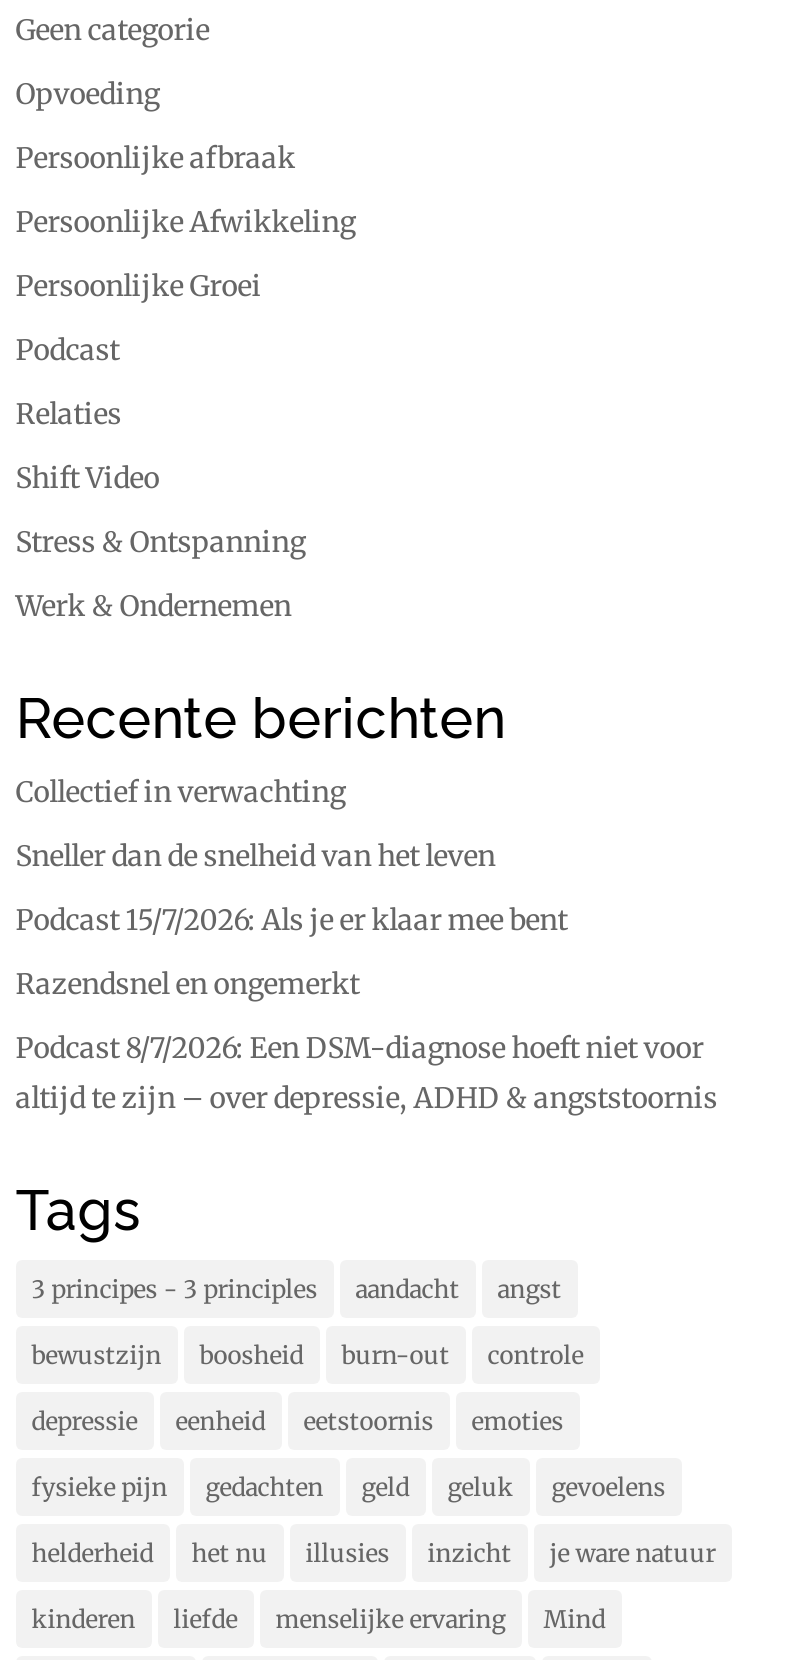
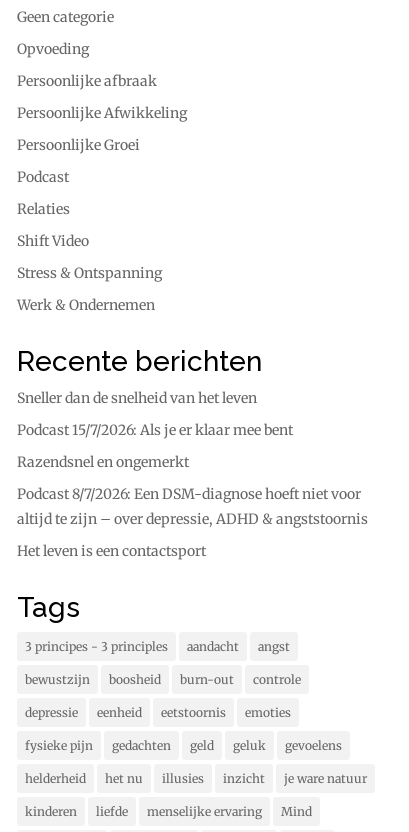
- Collectief in verwachting

moved up: Sneller dan de snelheid van het leven | Podcast 15/7/2026: Als je er klaar mee bent | Razendsnel en ongemerkt | Podcast 8/7/2026: Een DSM-diagnose hoeft niet voor | altijd te zijn – over depressie, ADHD & angststoornis

+ Het leven is een contactsport
